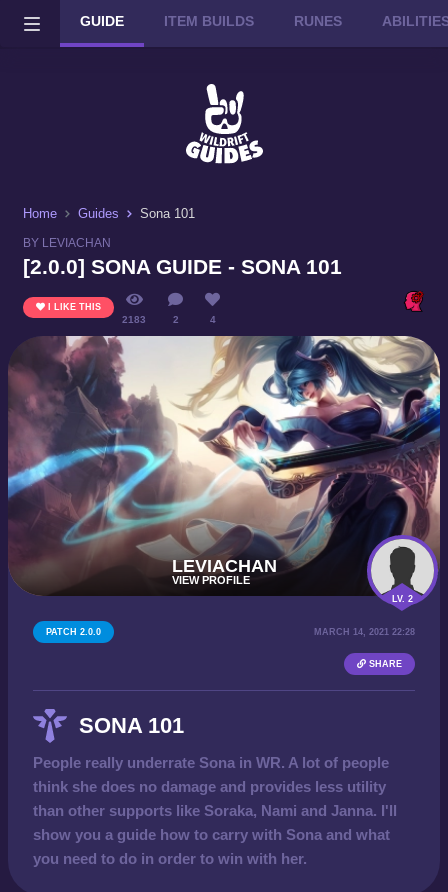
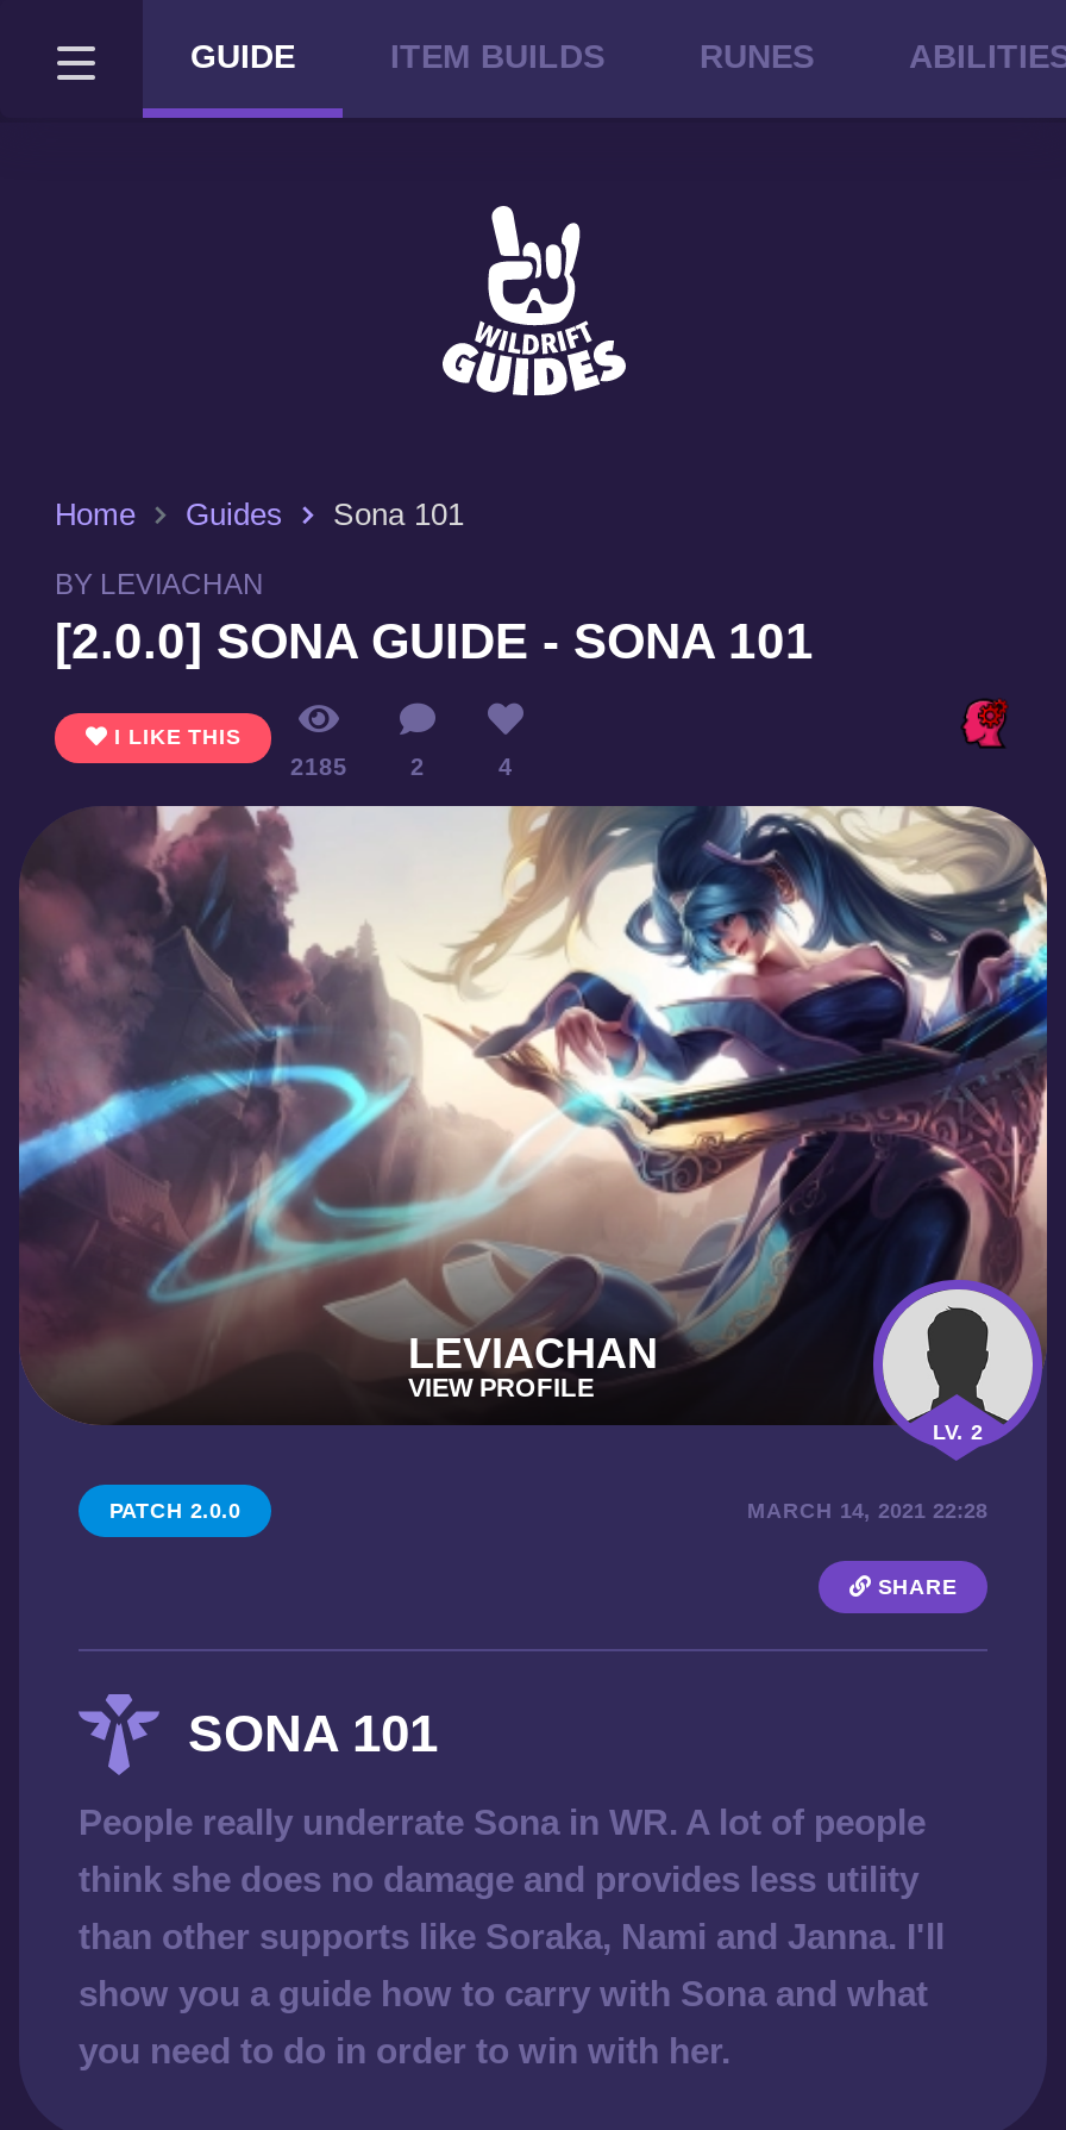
- 2183
+ 2185
